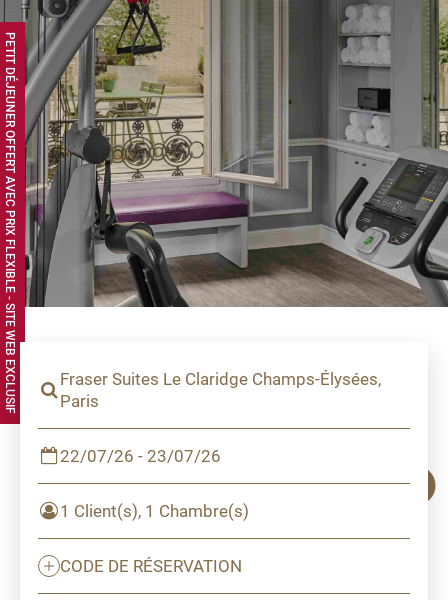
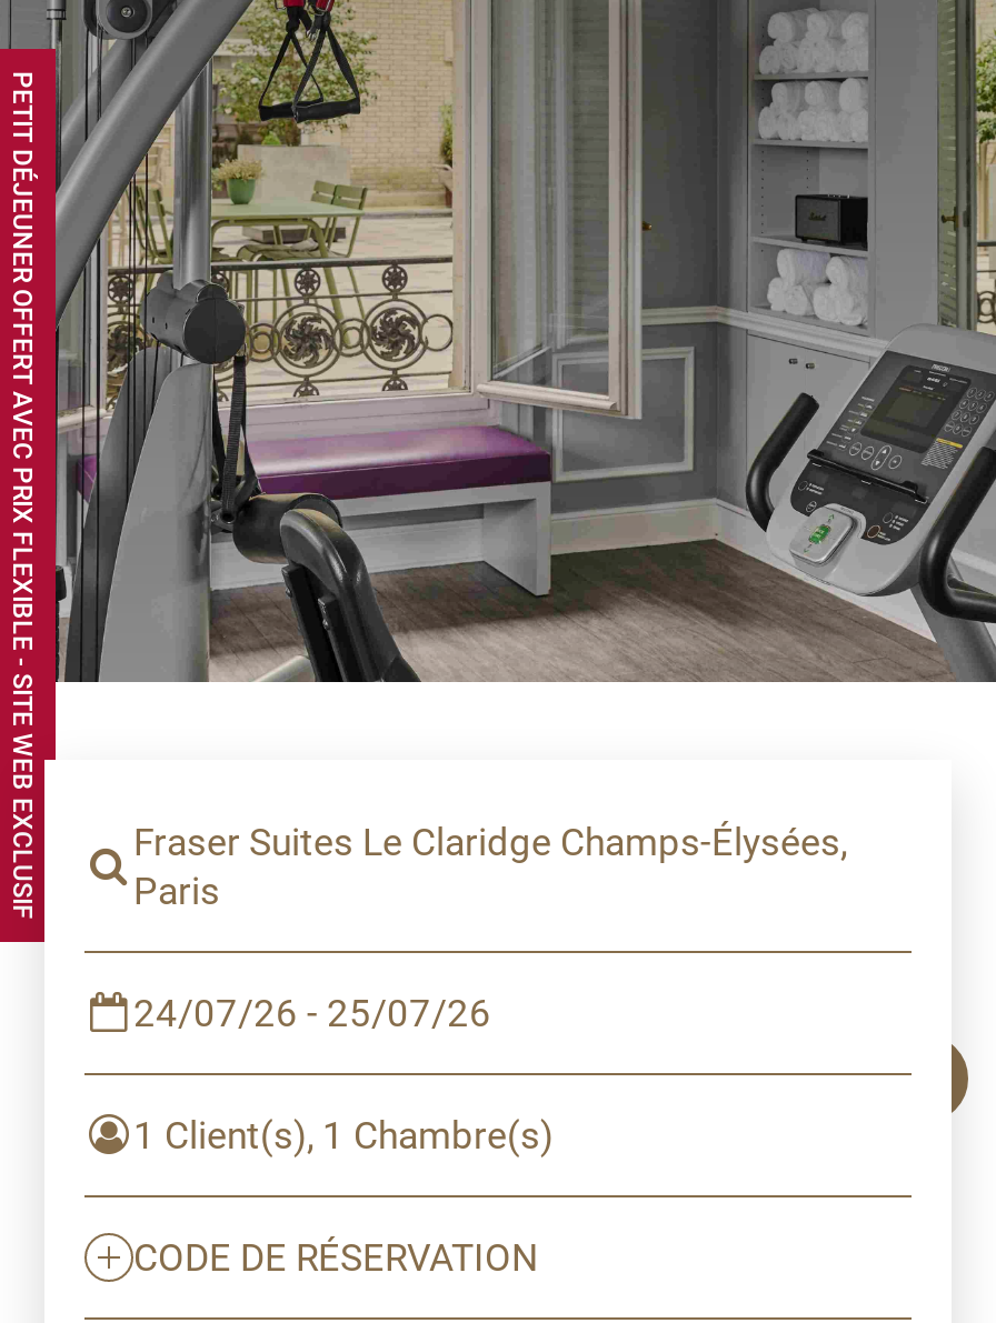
- 22/07/26 - 23/07/26
+ 24/07/26 - 25/07/26
